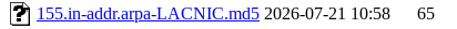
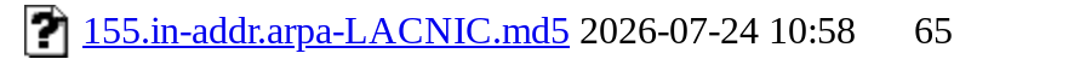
- 155.in-addr.arpa-LACNIC.md5 2026-07-21 10:58
+ 155.in-addr.arpa-LACNIC.md5 2026-07-24 10:58
